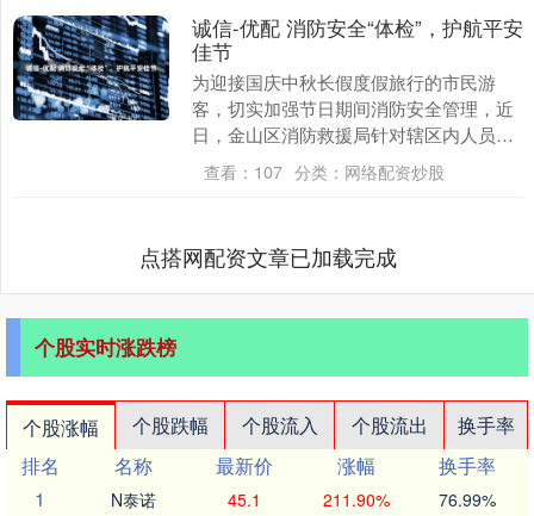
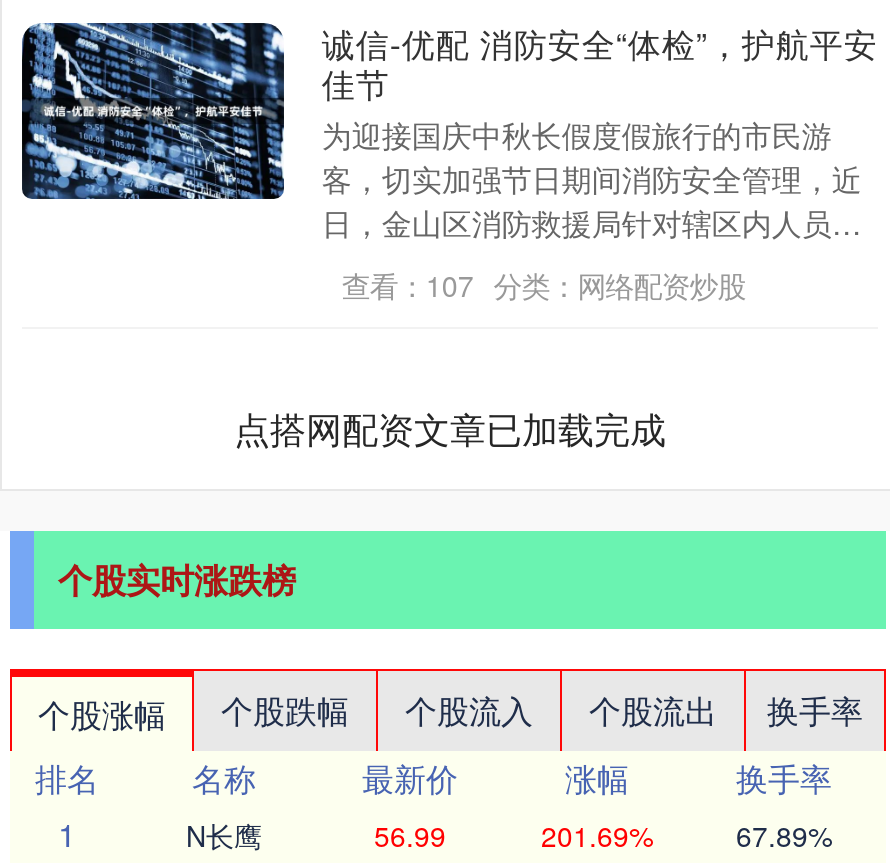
- N泰诺
+ N长鹰

- 45.1
+ 56.99

- 211.90%
+ 201.69%

- 76.99%
+ 67.89%
